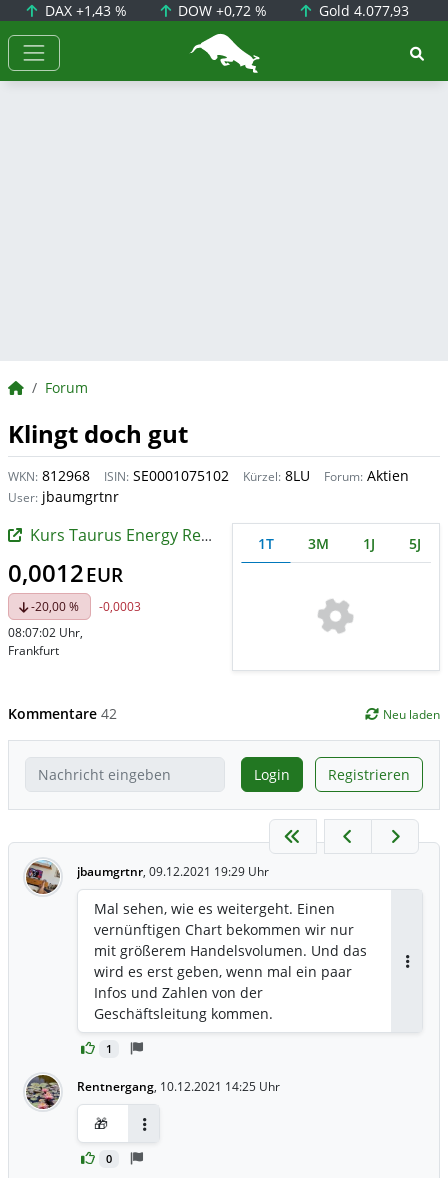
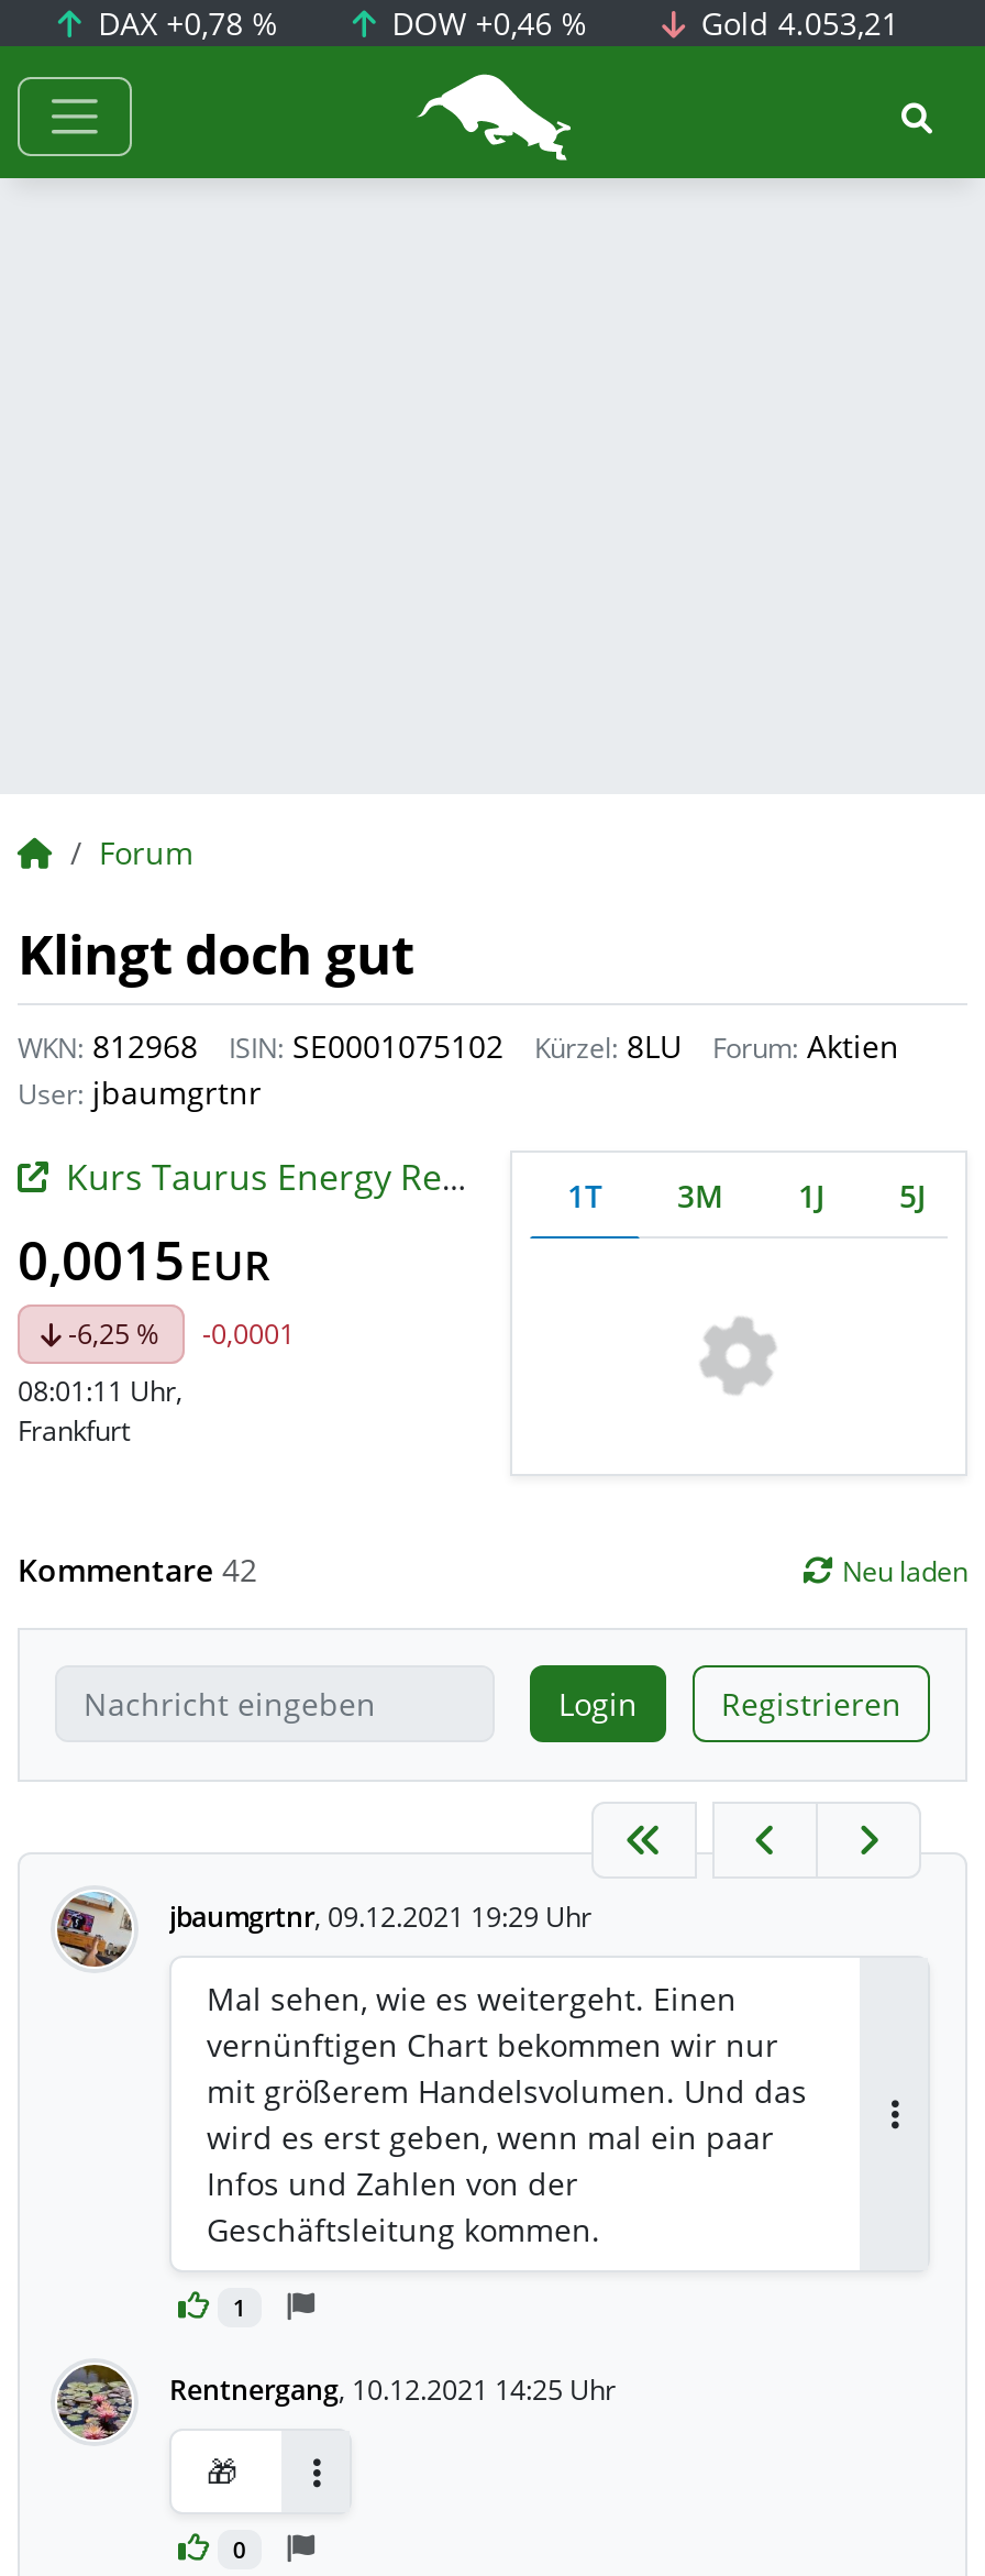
- DAX +1,43 %
+ DAX +0,78 %

- DOW +0,72 %
+ DOW +0,46 %

- Gold 4.077,93
+ Gold 4.053,21

- 0,0012 EUR
+ 0,0015 EUR

- -20,00 %
+ -6,25 %

- -0,0003
+ -0,0001

- 08:07:02 Uhr,
+ 08:01:11 Uhr,
